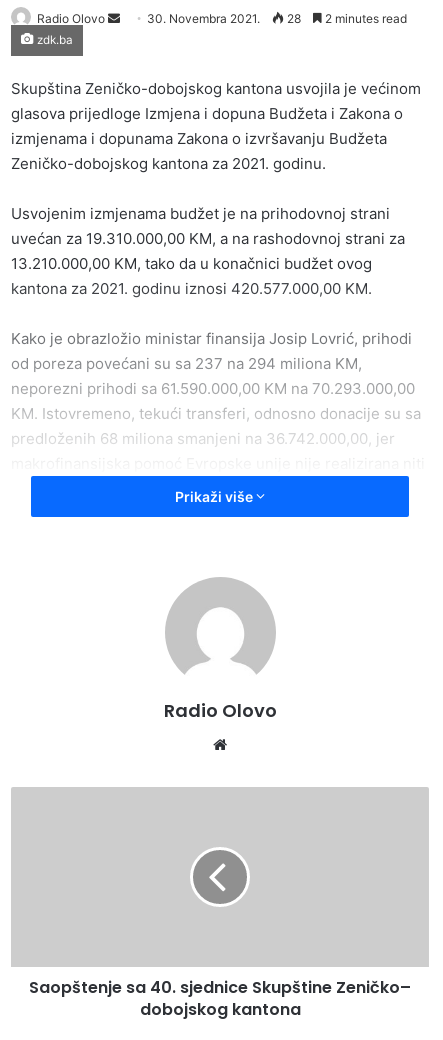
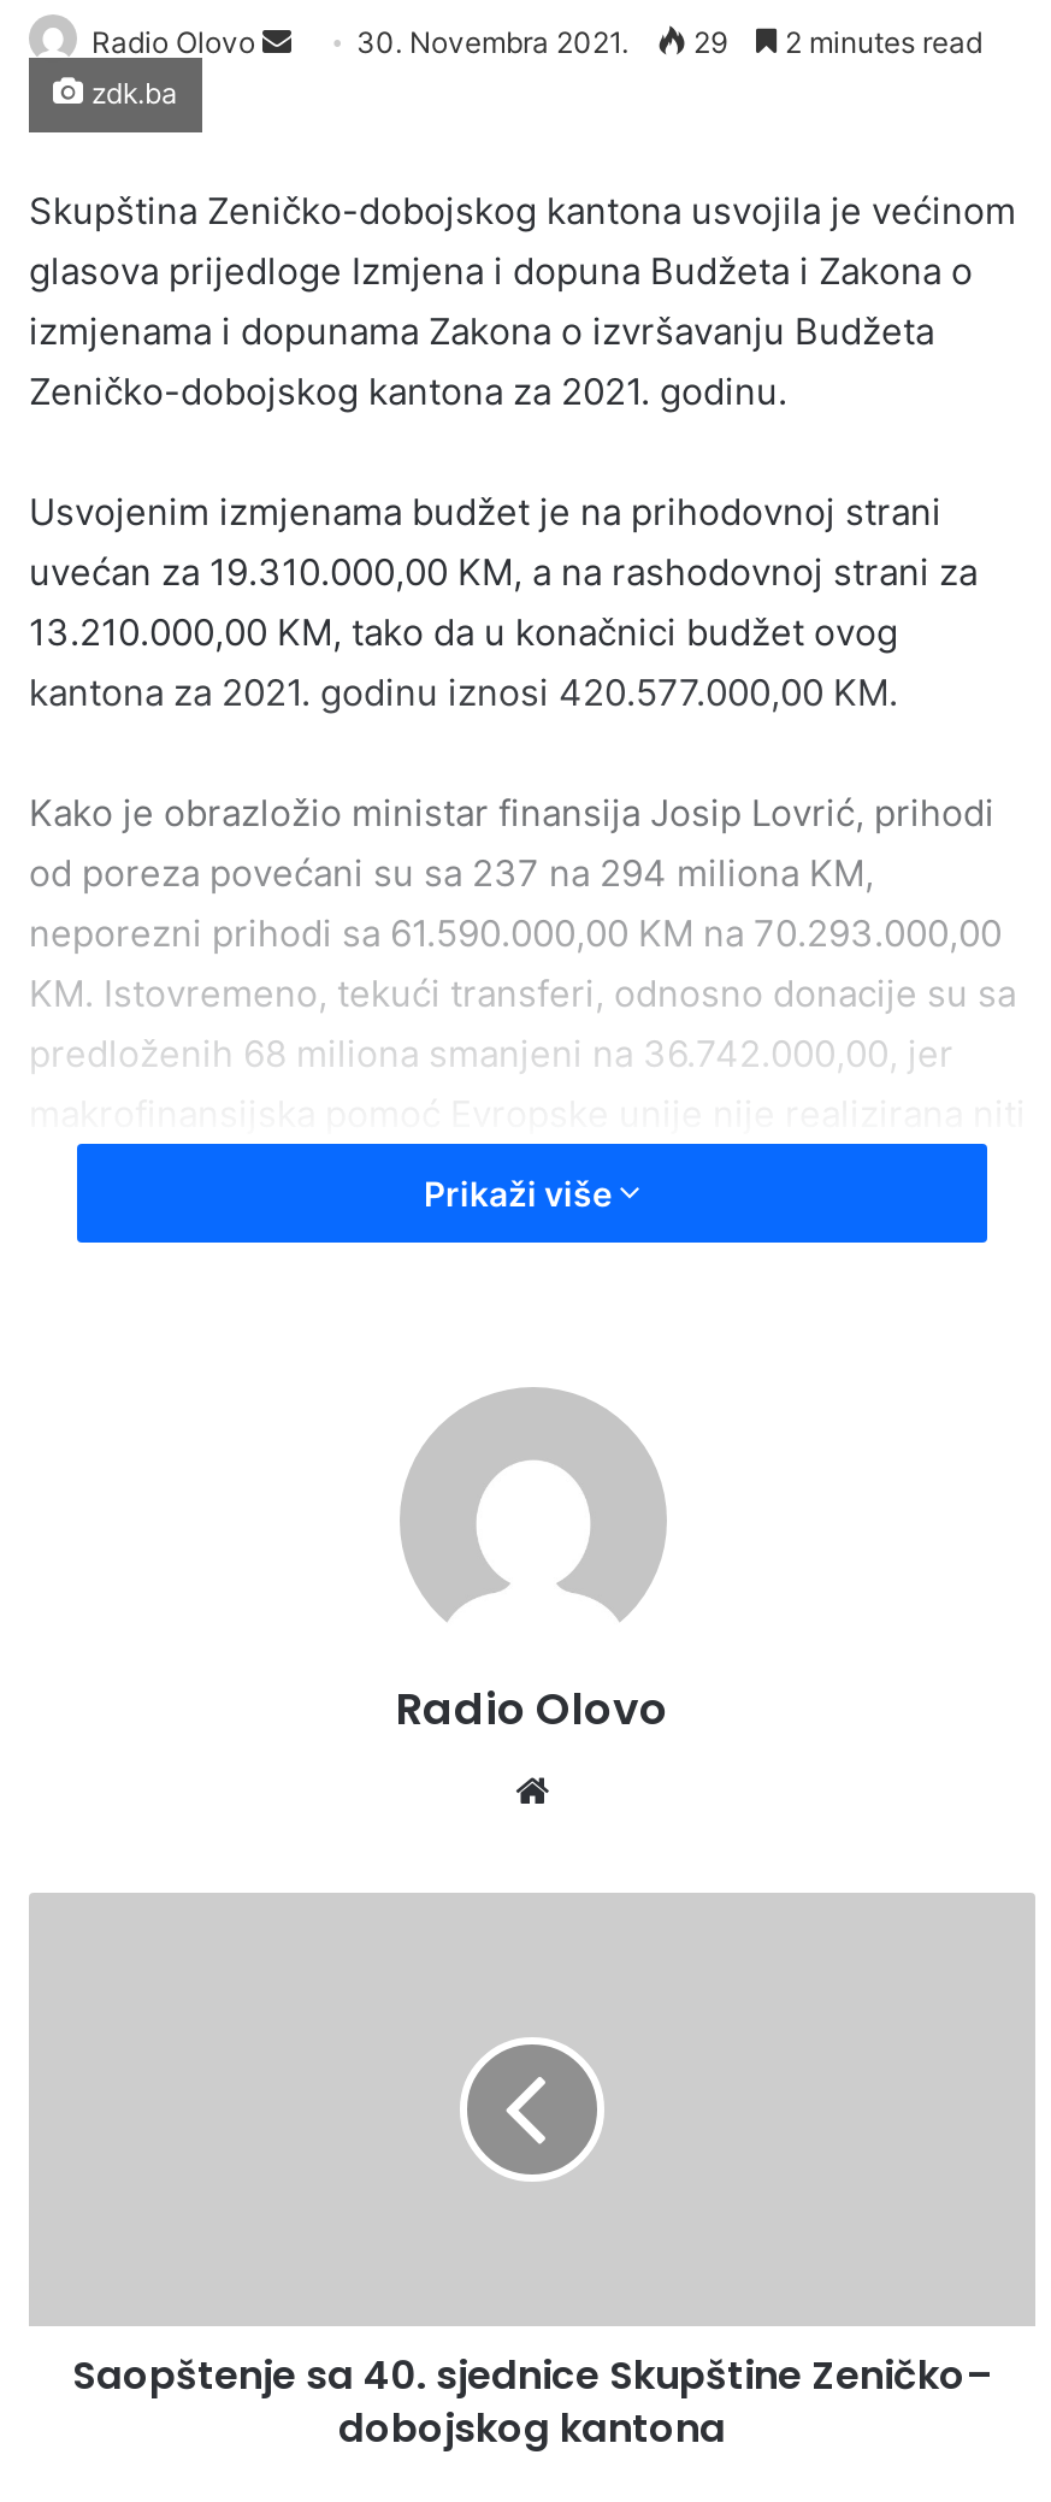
- 28
+ 29
